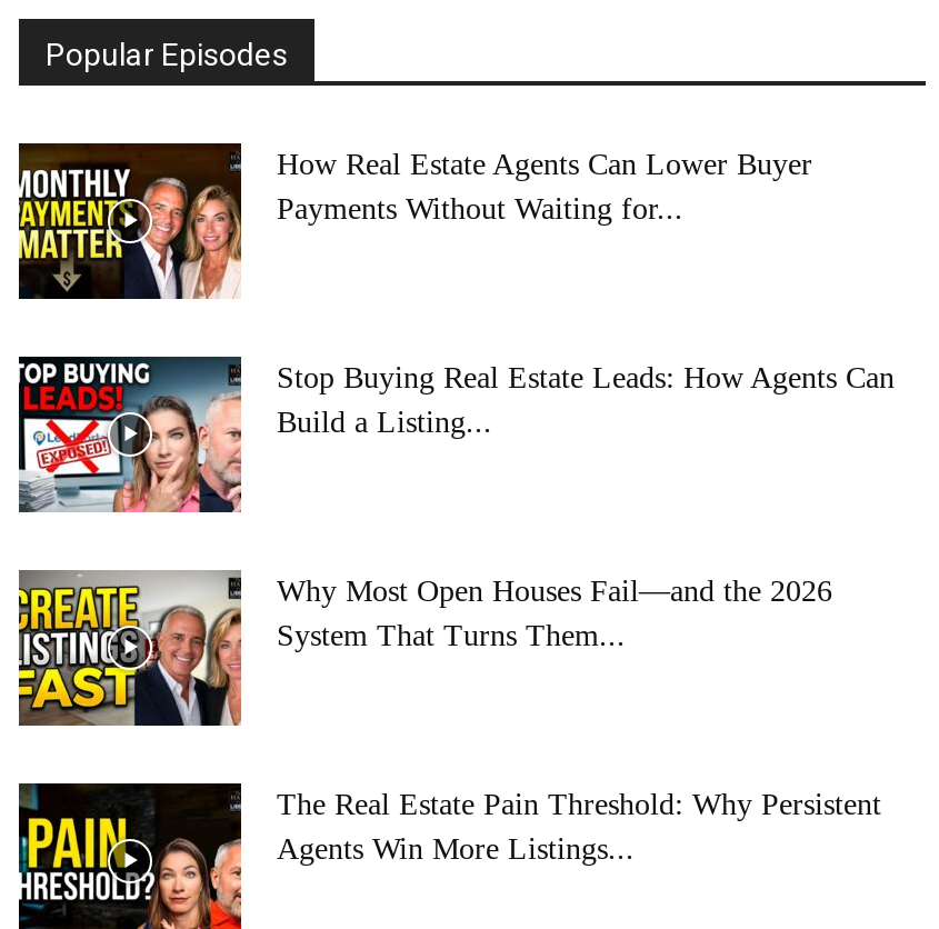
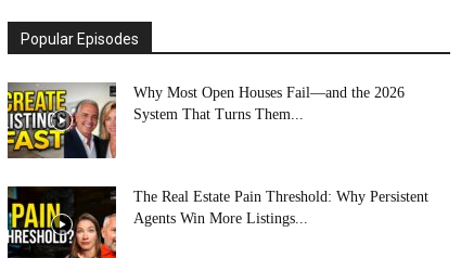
- [image]
- How Real Estate Agents Can Lower Buyer
- Payments Without Waiting for...

- [image]
- Stop Buying Real Estate Leads: How Agents Can
- Build a Listing...
